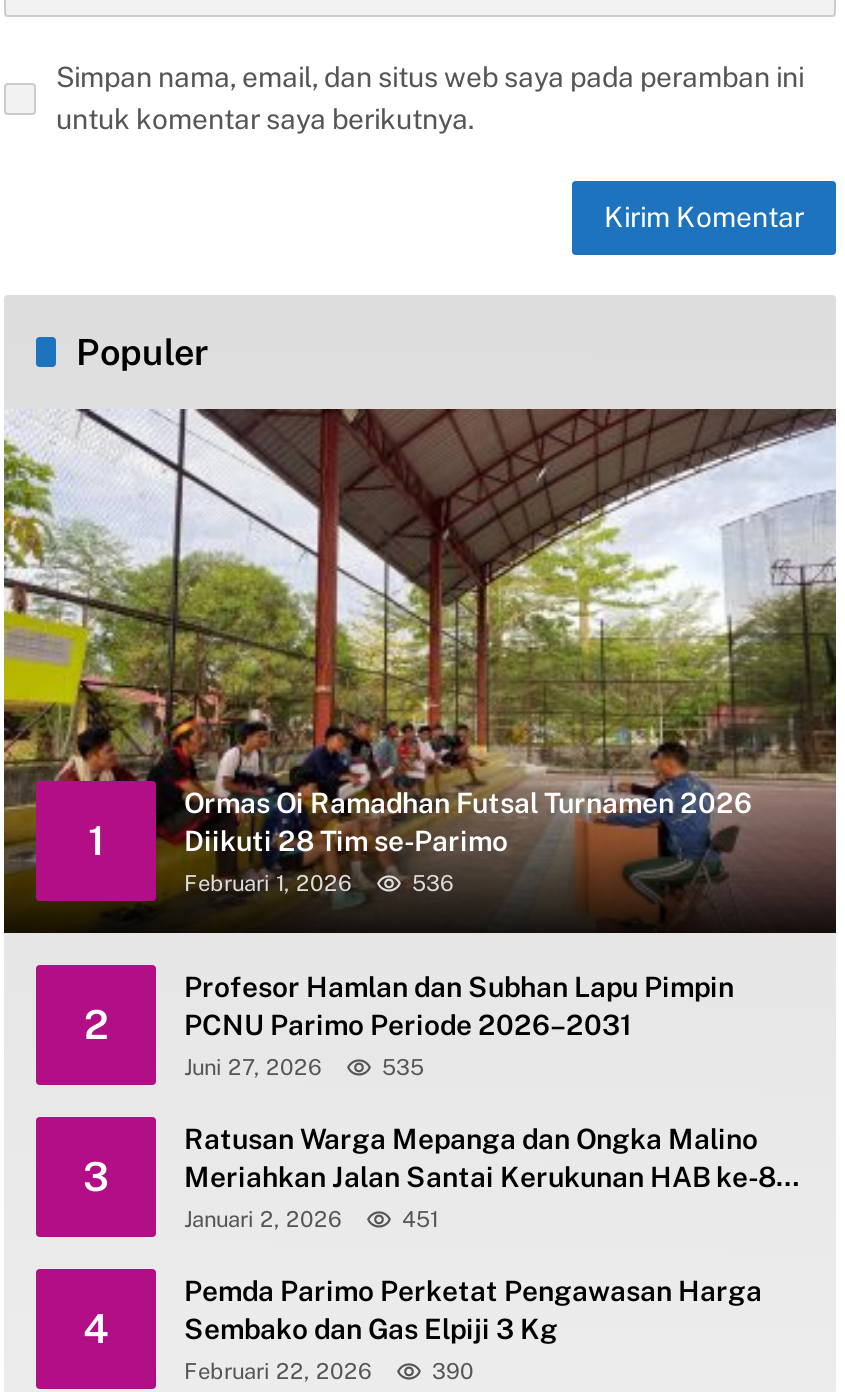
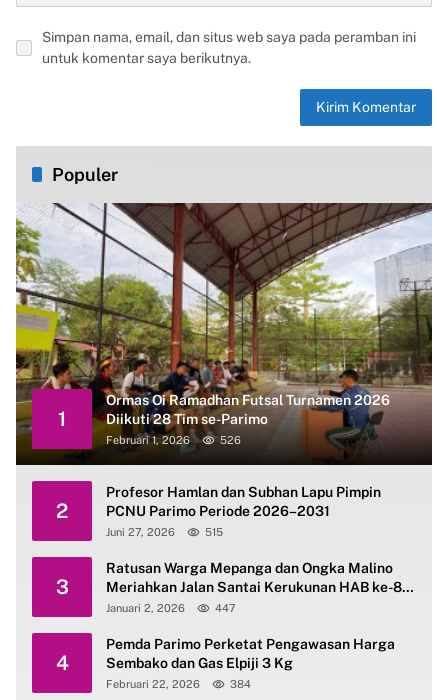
- 536
+ 526

- 535
+ 515

- 451
+ 447

- 390
+ 384
